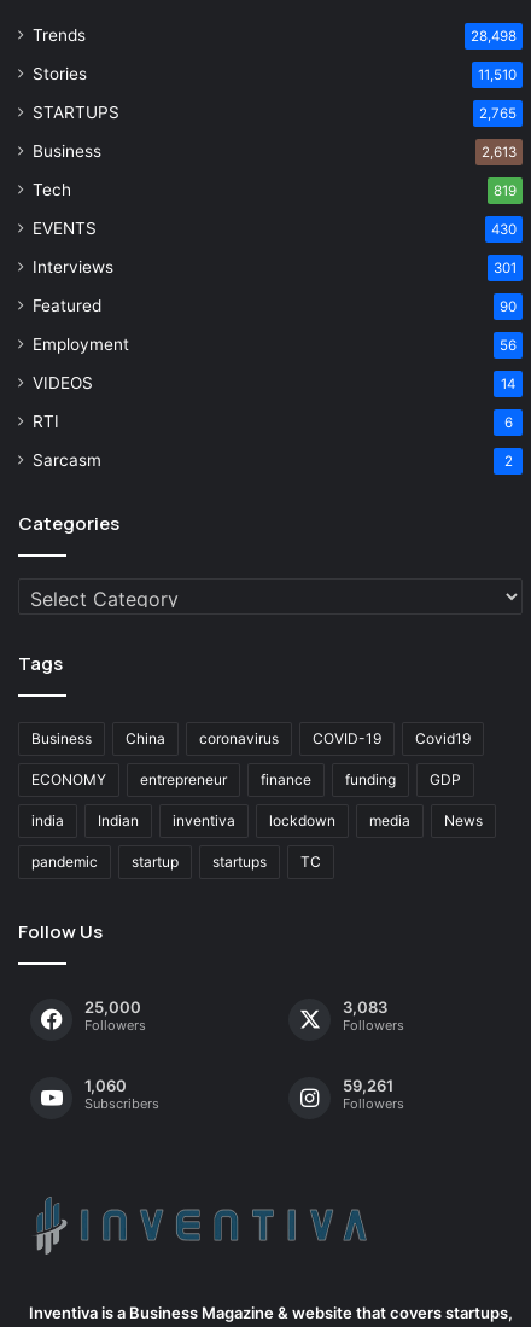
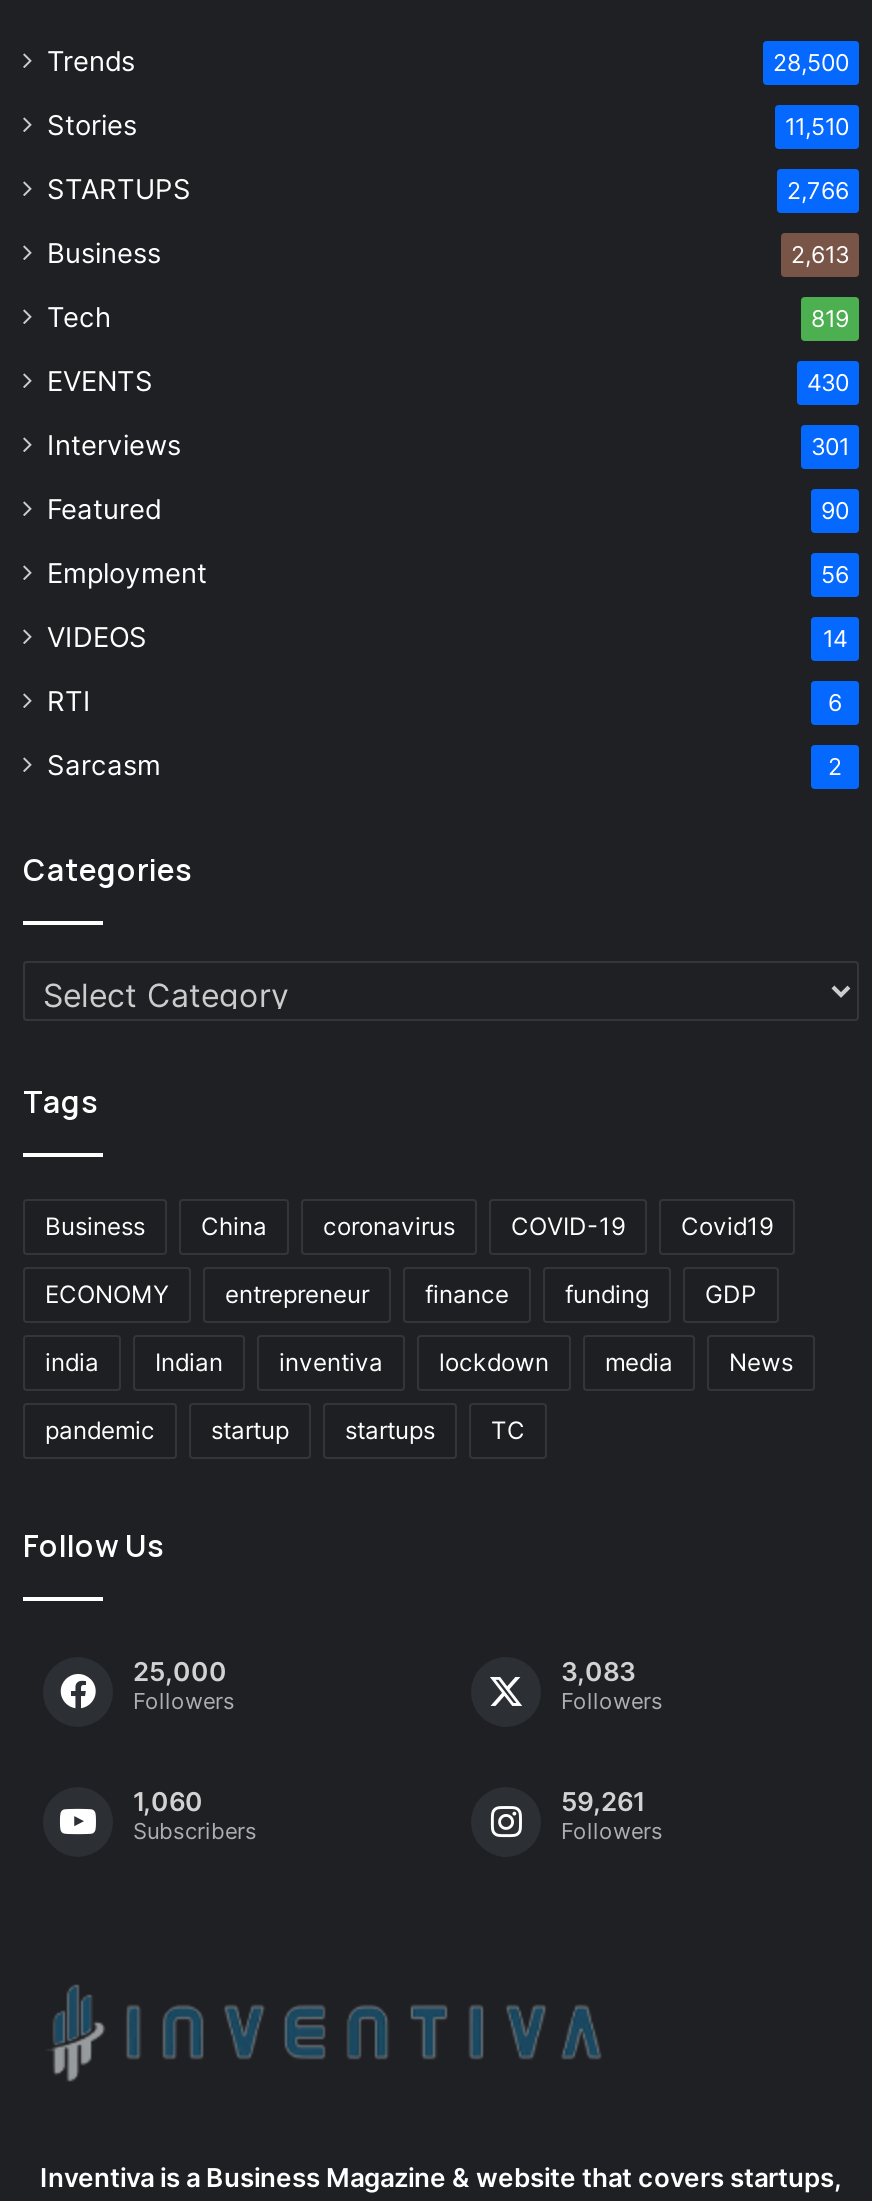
- 28,498
+ 28,500

- 2,765
+ 2,766
